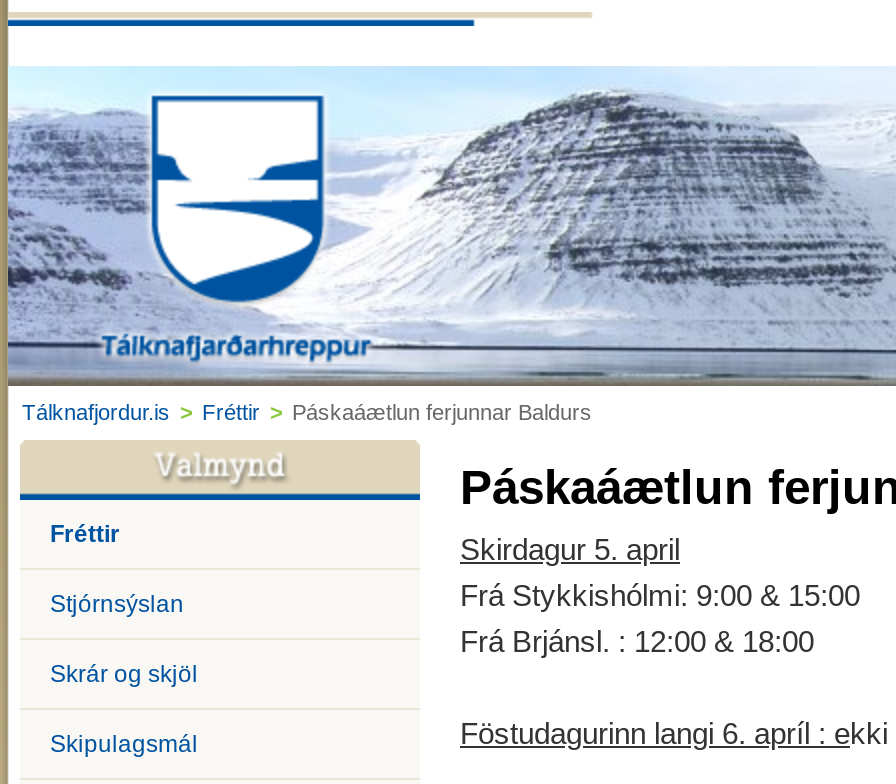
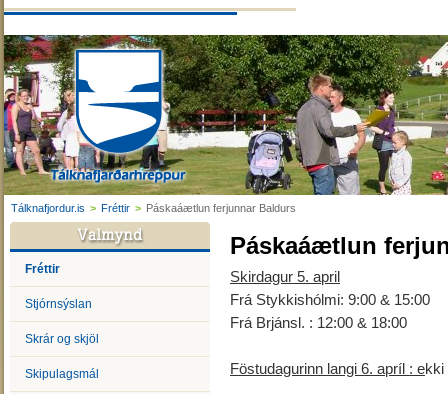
- [image]
+ [image]
